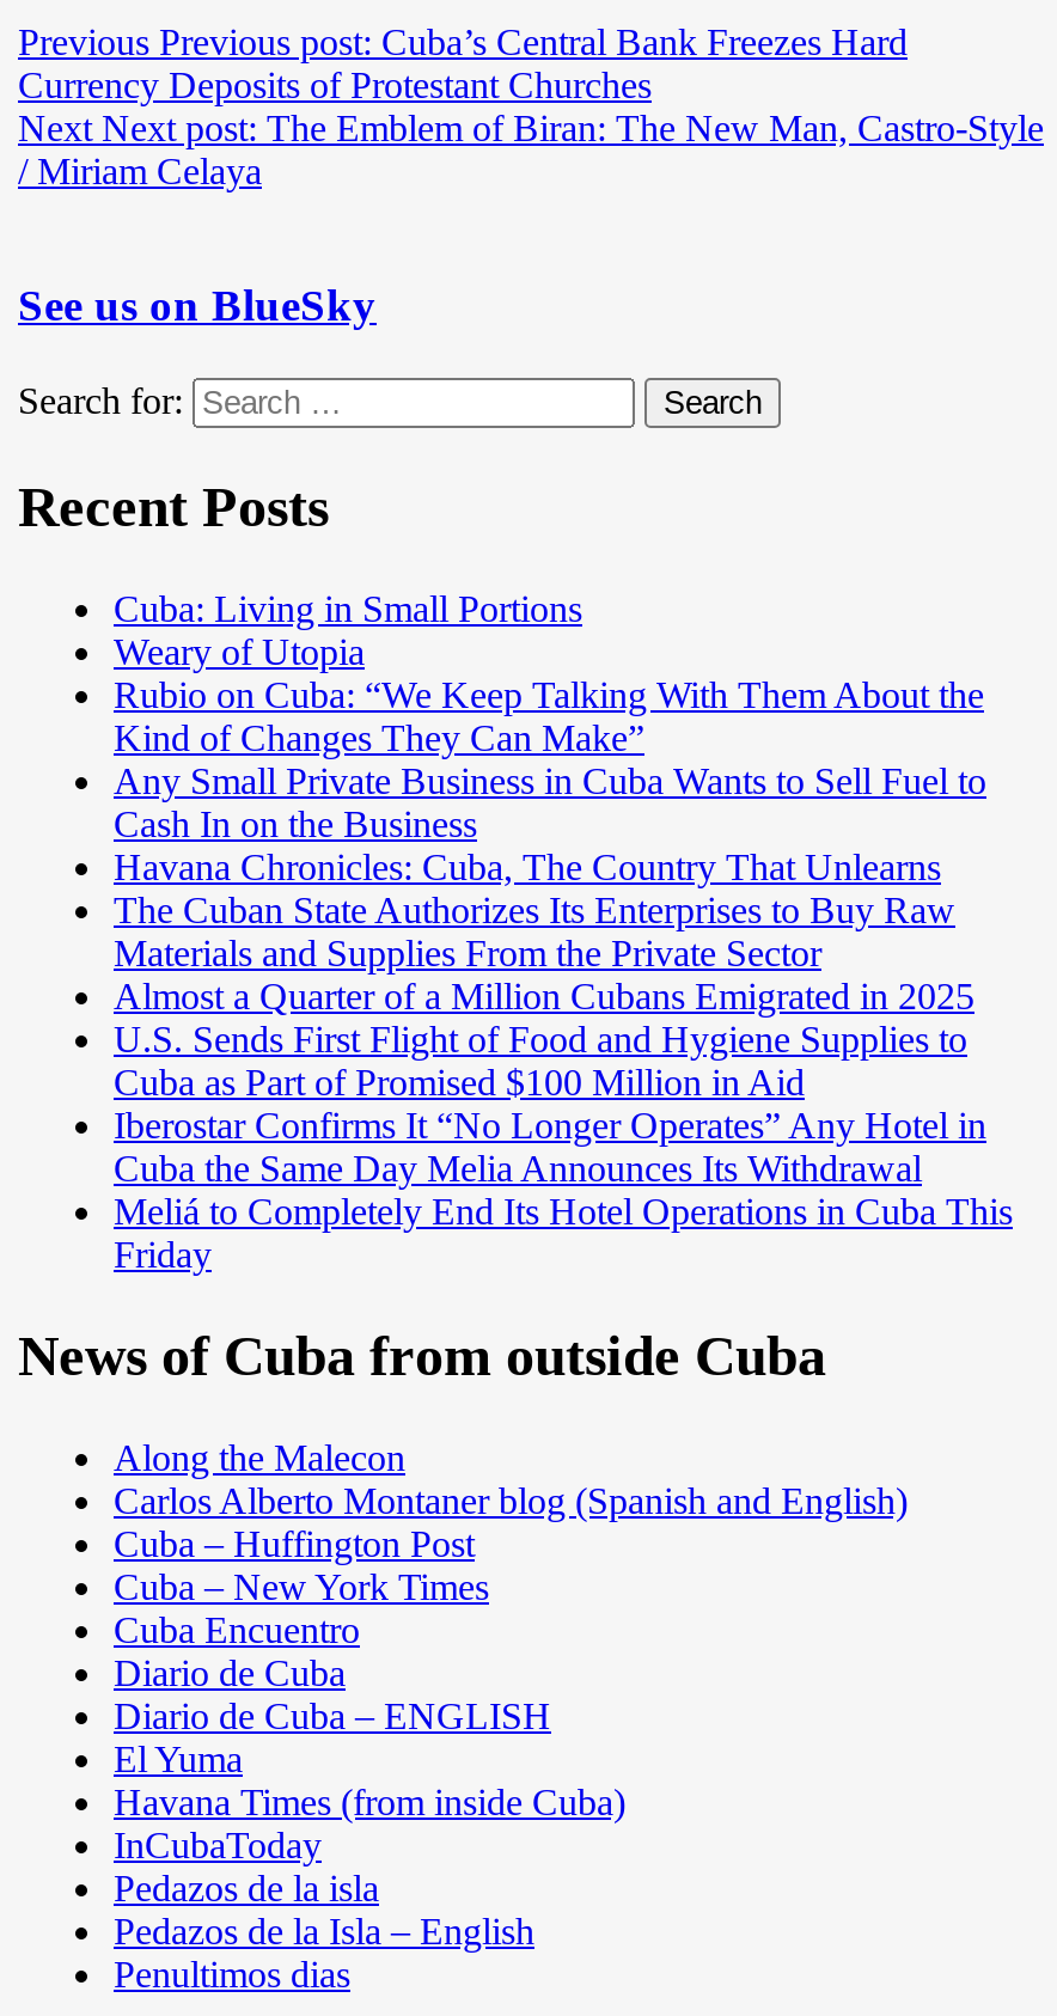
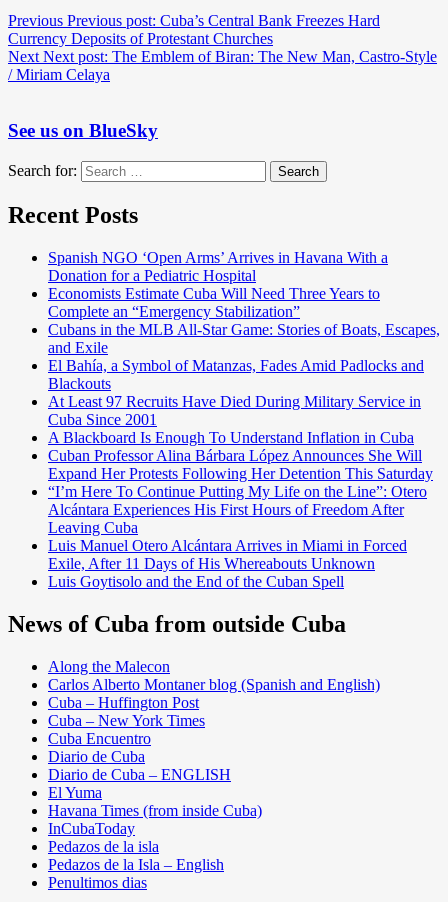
- Cuba: Living in Small Portions
- Weary of Utopia
- Rubio on Cuba: “We Keep Talking With Them About the
- Kind of Changes They Can Make”
- Any Small Private Business in Cuba Wants to Sell Fuel to
- Cash In on the Business
- Havana Chronicles: Cuba, The Country That Unlearns
- The Cuban State Authorizes Its Enterprises to Buy Raw
- Materials and Supplies From the Private Sector
- Almost a Quarter of a Million Cubans Emigrated in 2025
- U.S. Sends First Flight of Food and Hygiene Supplies to
- Cuba as Part of Promised $100 Million in Aid
- Iberostar Confirms It “No Longer Operates” Any Hotel in
- Cuba the Same Day Melia Announces Its Withdrawal
- Meliá to Completely End Its Hotel Operations in Cuba This
- Friday
+ Spanish NGO ‘Open Arms’ Arrives in Havana With a
+ Donation for a Pediatric Hospital
+ Economists Estimate Cuba Will Need Three Years to
+ Complete an “Emergency Stabilization”
+ Cubans in the MLB All-Star Game: Stories of Boats, Escapes,
+ and Exile
+ El Bahía, a Symbol of Matanzas, Fades Amid Padlocks and
+ Blackouts
+ At Least 97 Recruits Have Died During Military Service in
+ Cuba Since 2001
+ A Blackboard Is Enough To Understand Inflation in Cuba
+ Cuban Professor Alina Bárbara López Announces She Will
+ Expand Her Protests Following Her Detention This Saturday
+ “I’m Here To Continue Putting My Life on the Line”: Otero
+ Alcántara Experiences His First Hours of Freedom After
+ Leaving Cuba
+ Luis Manuel Otero Alcántara Arrives in Miami in Forced
+ Exile, After 11 Days of His Whereabouts Unknown
+ Luis Goytisolo and the End of the Cuban Spell
